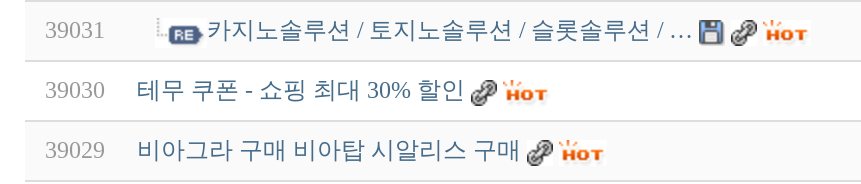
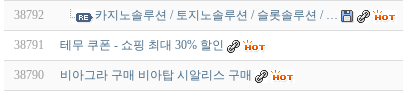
- 39031
+ 38792

- 39030 테무 쿠폰 - 쇼핑 최대 30% 할인
+ 38791 테무 쿠폰 - 쇼핑 최대 30% 할인

- 39029 비아그라 구매 비아탑 시알리스 구매
+ 38790 비아그라 구매 비아탑 시알리스 구매
